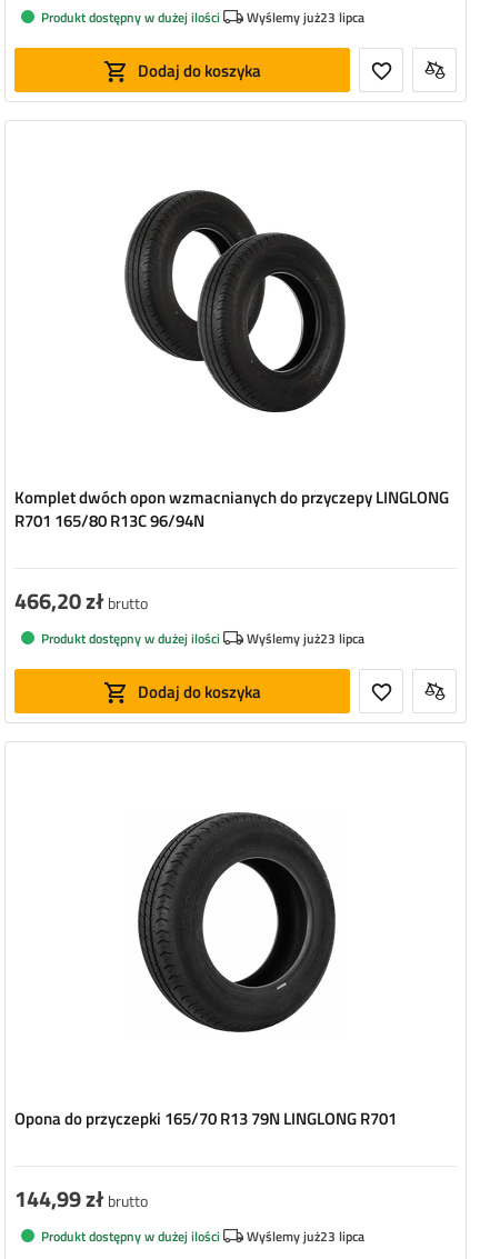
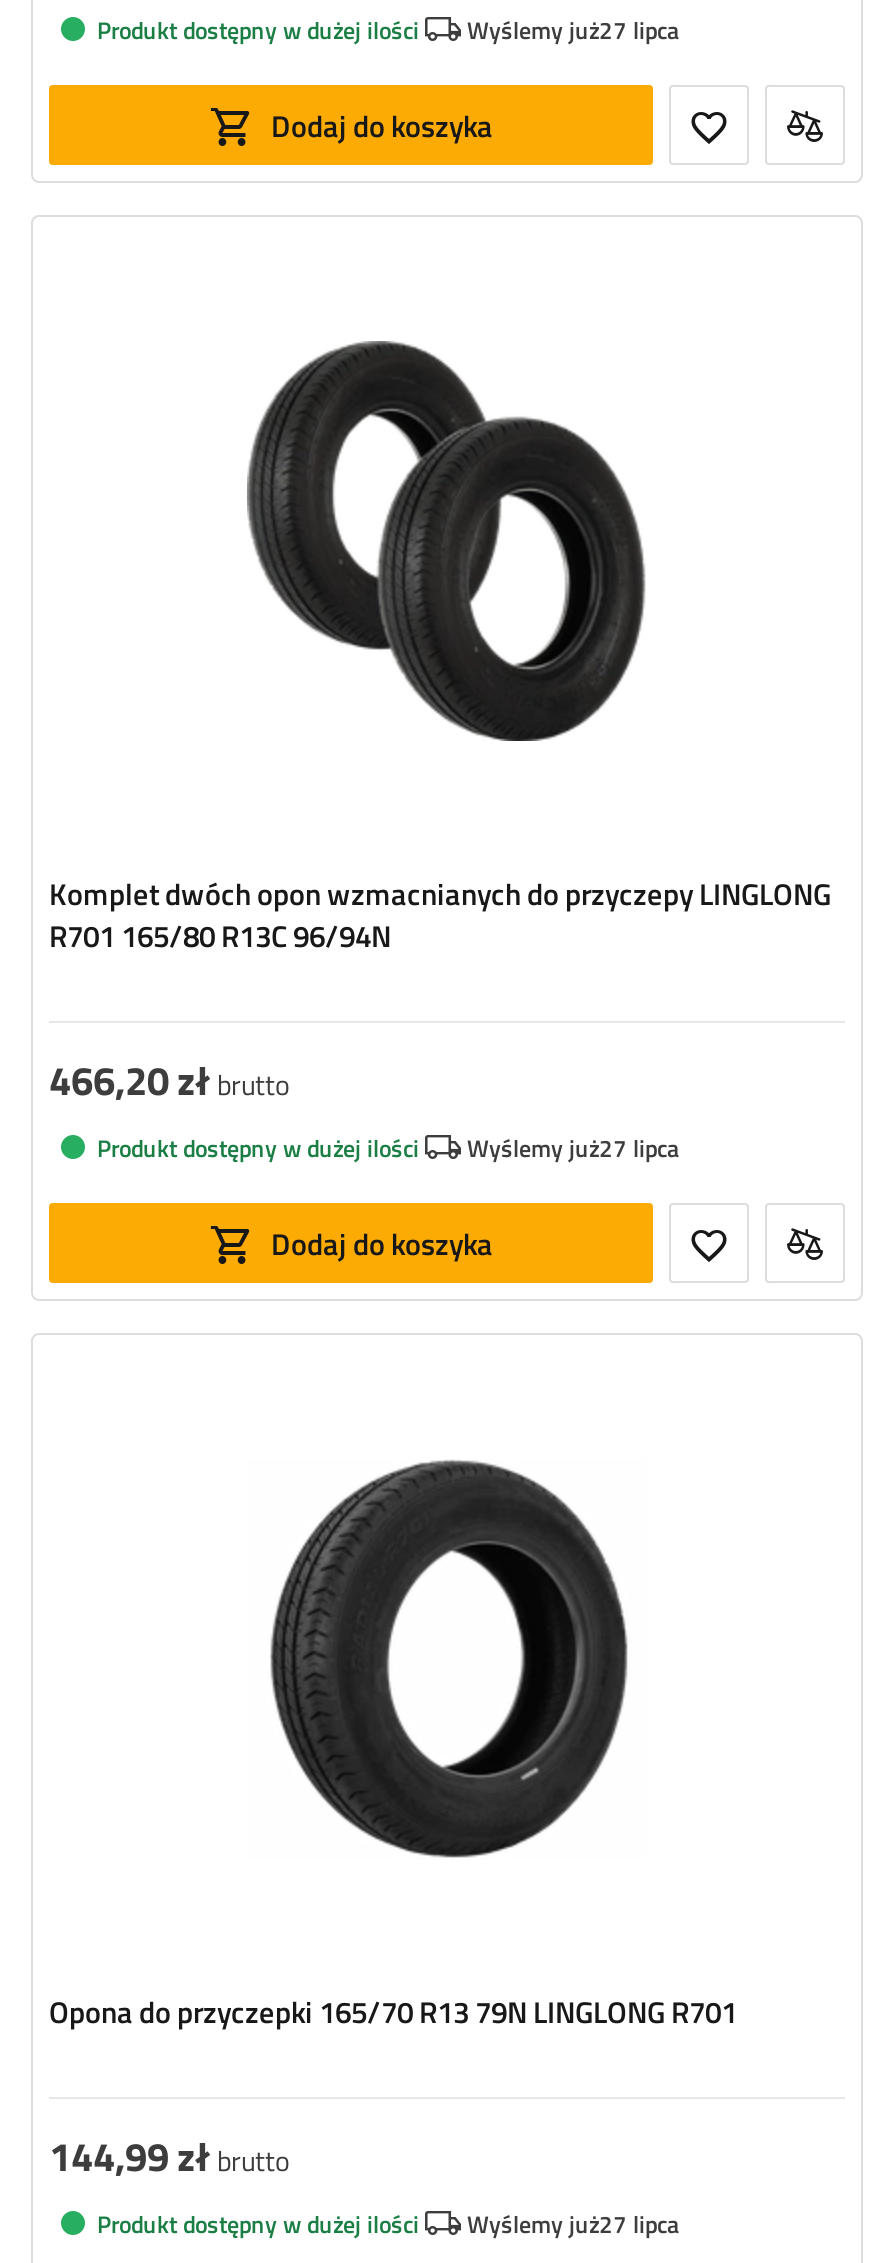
- Wyślemy już23 lipca
+ Wyślemy już27 lipca

- Wyślemy już23 lipca
+ Wyślemy już27 lipca

- Wyślemy już23 lipca
+ Wyślemy już27 lipca
